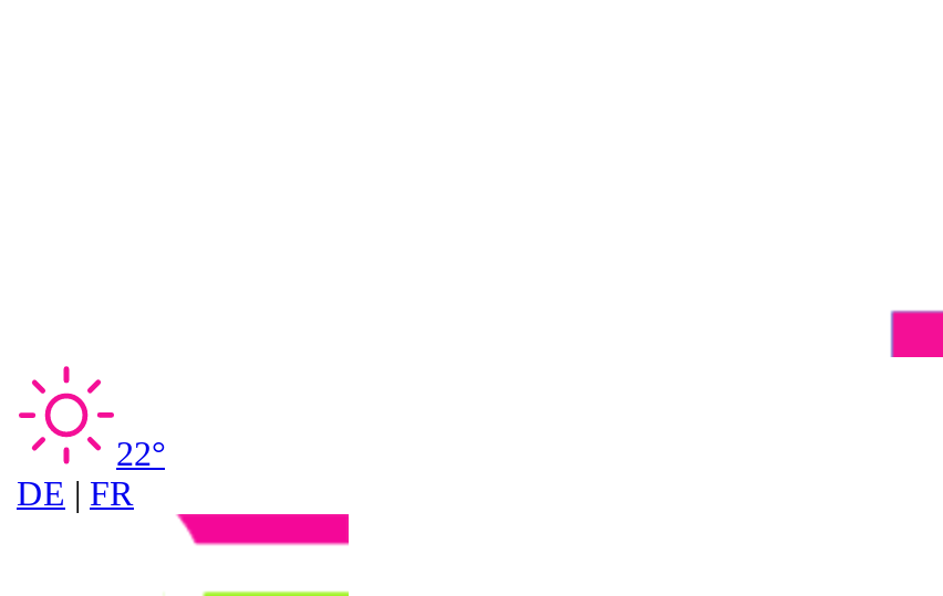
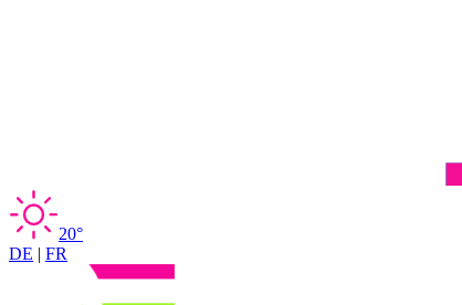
- 22°
+ 20°
